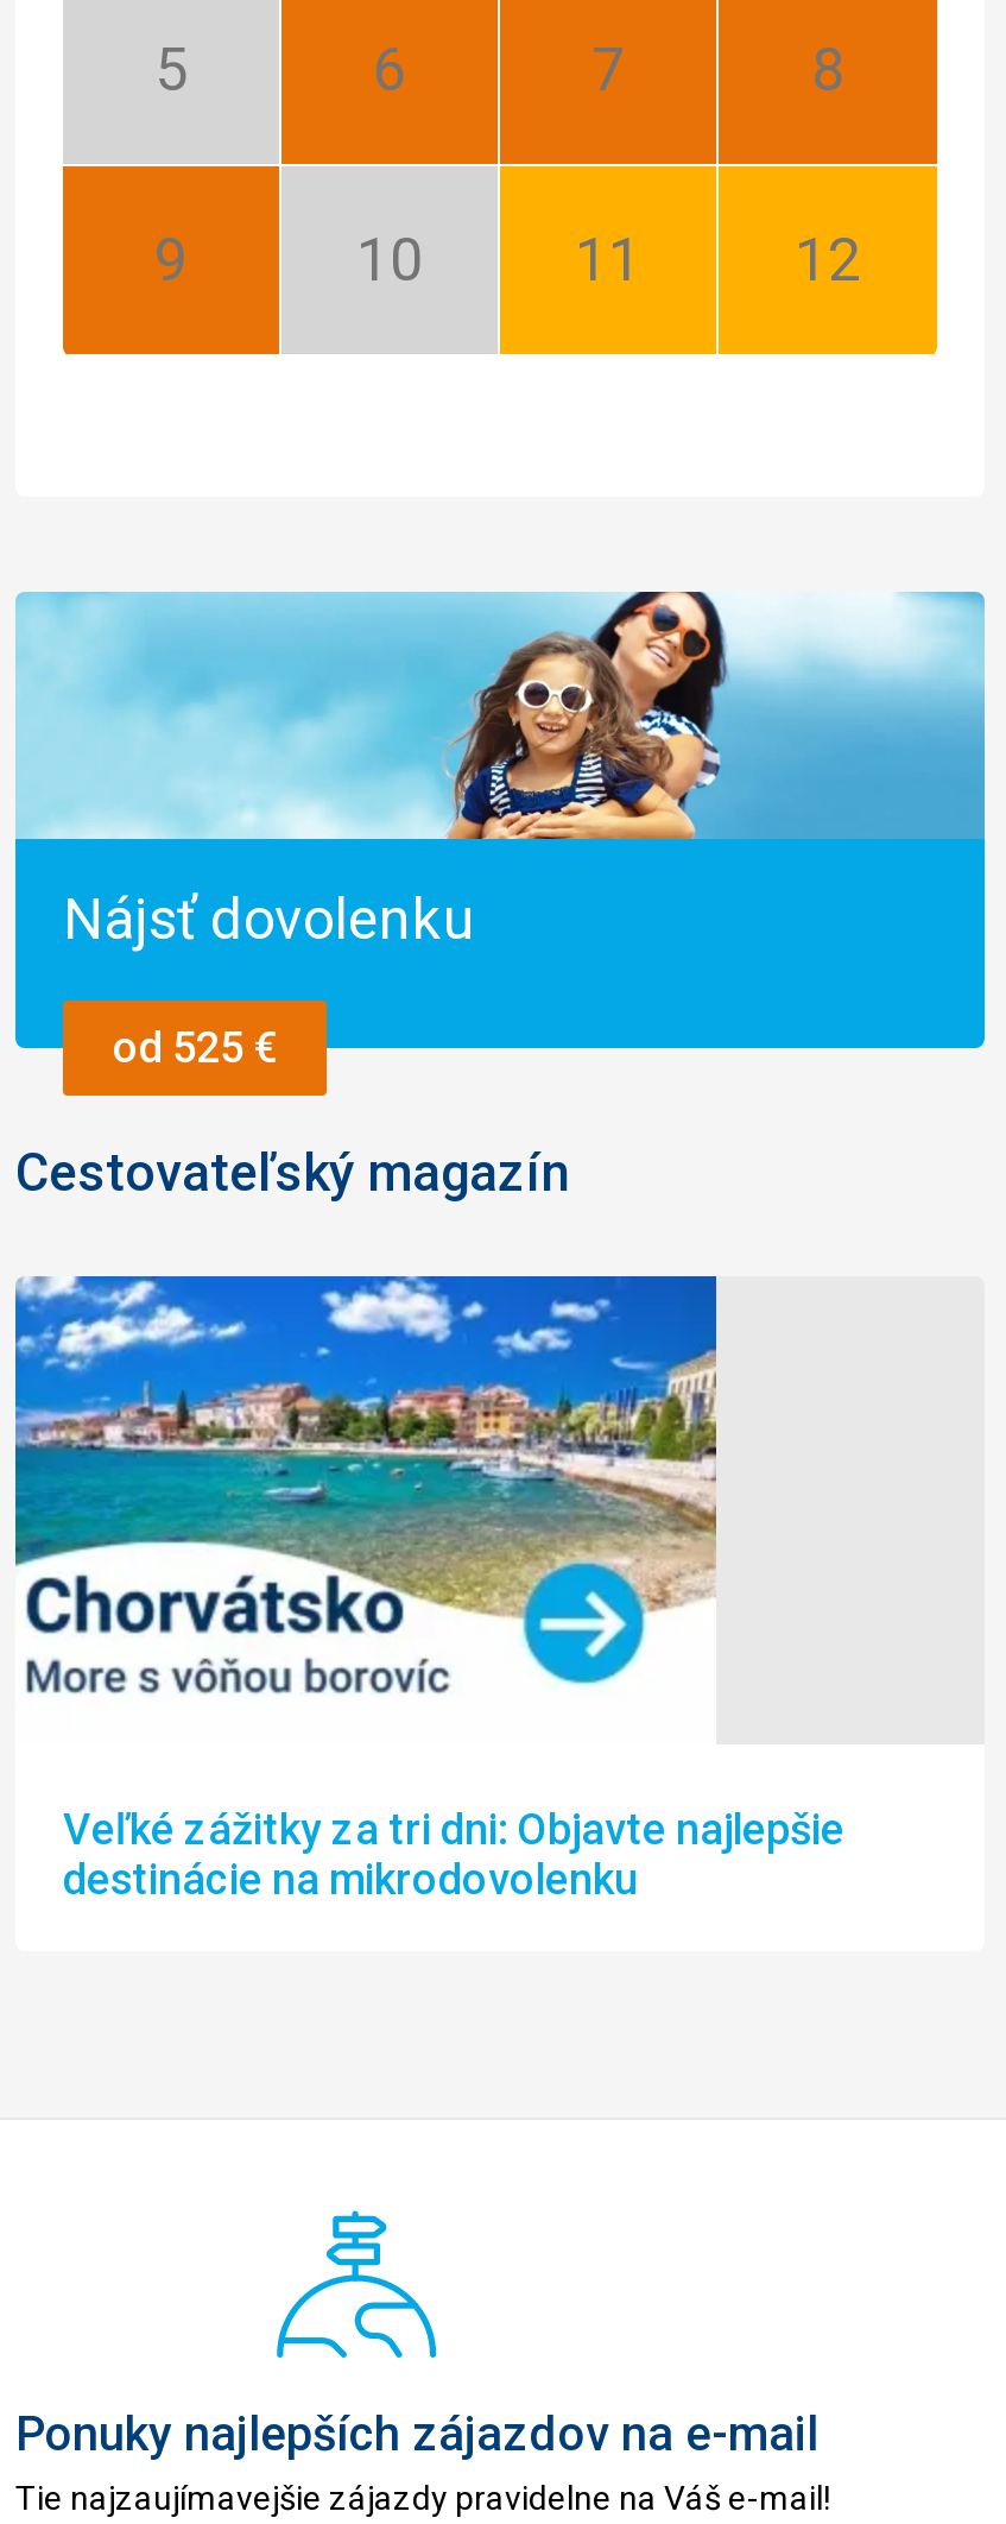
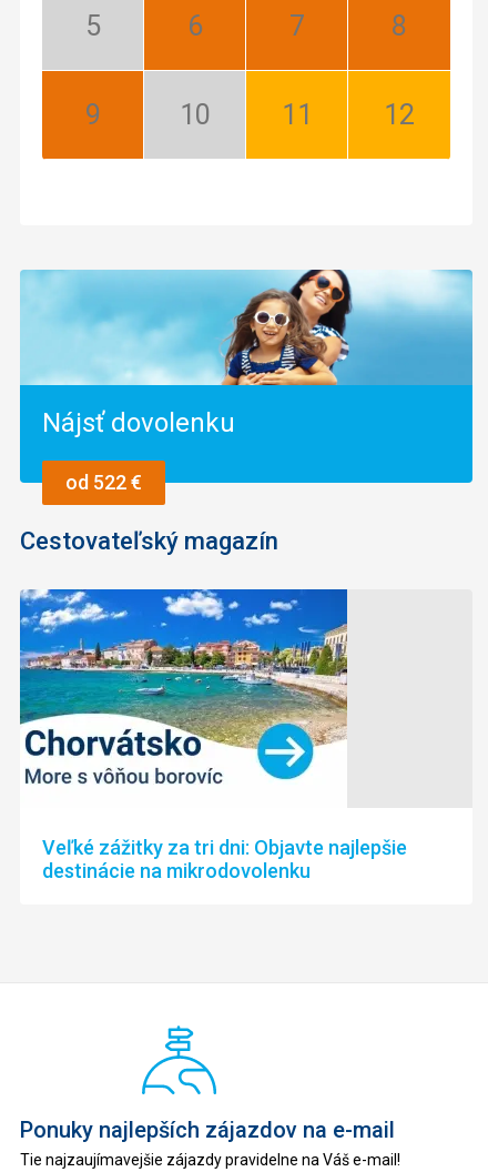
- od 525 €
+ od 522 €
